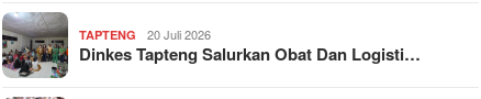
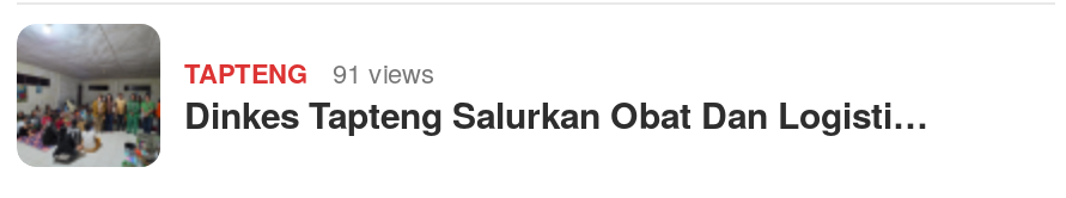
- TAPTENG 20 Juli 2026
+ TAPTENG 91 views
